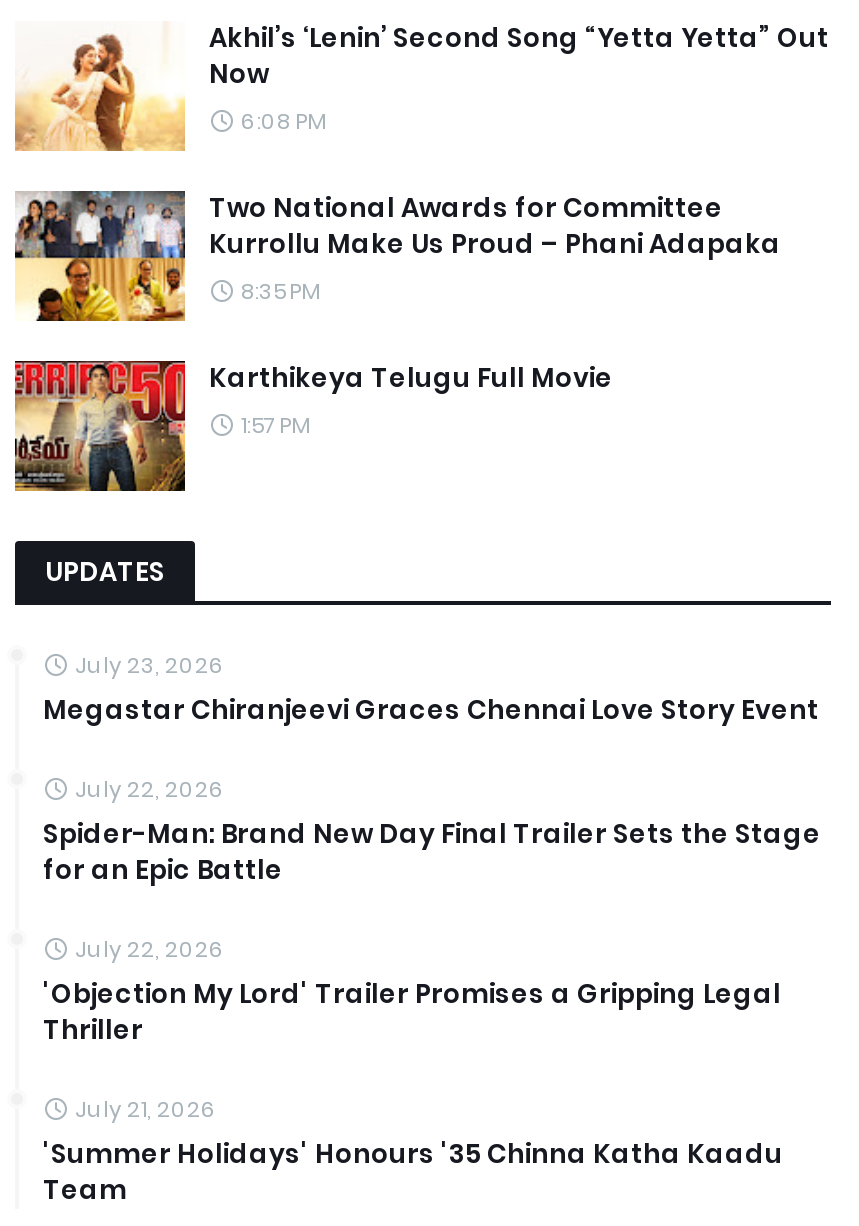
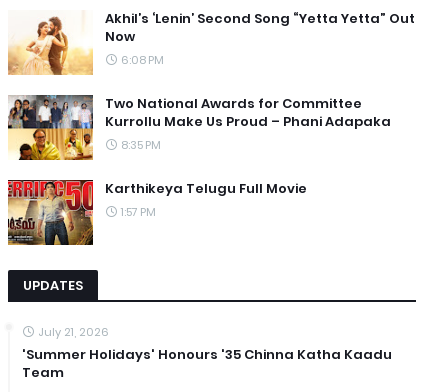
- July 23, 2026
- Megastar Chiranjeevi Graces Chennai Love Story Event
- July 22, 2026
- Spider-Man: Brand New Day Final Trailer Sets the Stage
- for an Epic Battle
- July 22, 2026
- 'Objection My Lord' Trailer Promises a Gripping Legal
- Thriller
